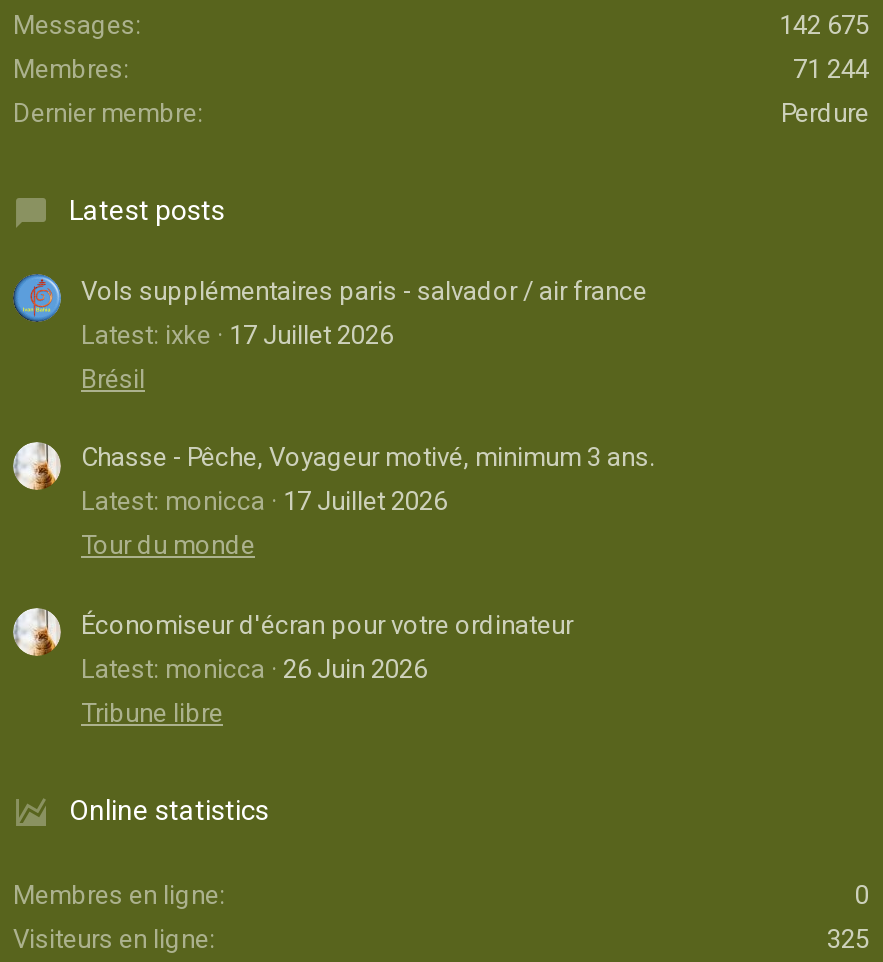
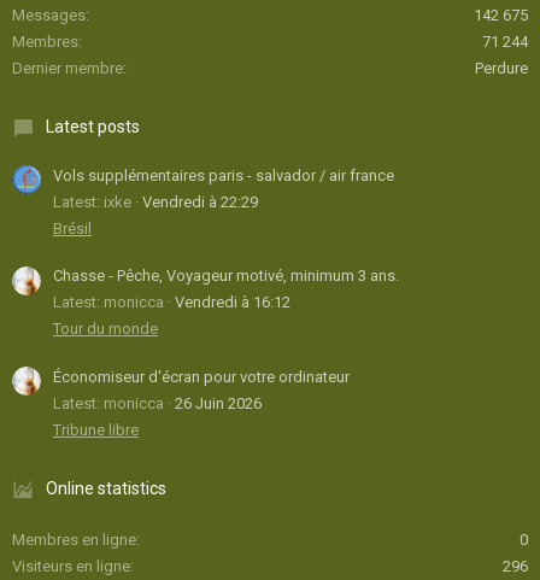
- Latest: ixke 17 Juillet 2026
+ Latest: ixke Vendredi à 22:29

- Latest: monicca 17 Juillet 2026
+ Latest: monicca Vendredi à 16:12

- 325
+ 296
